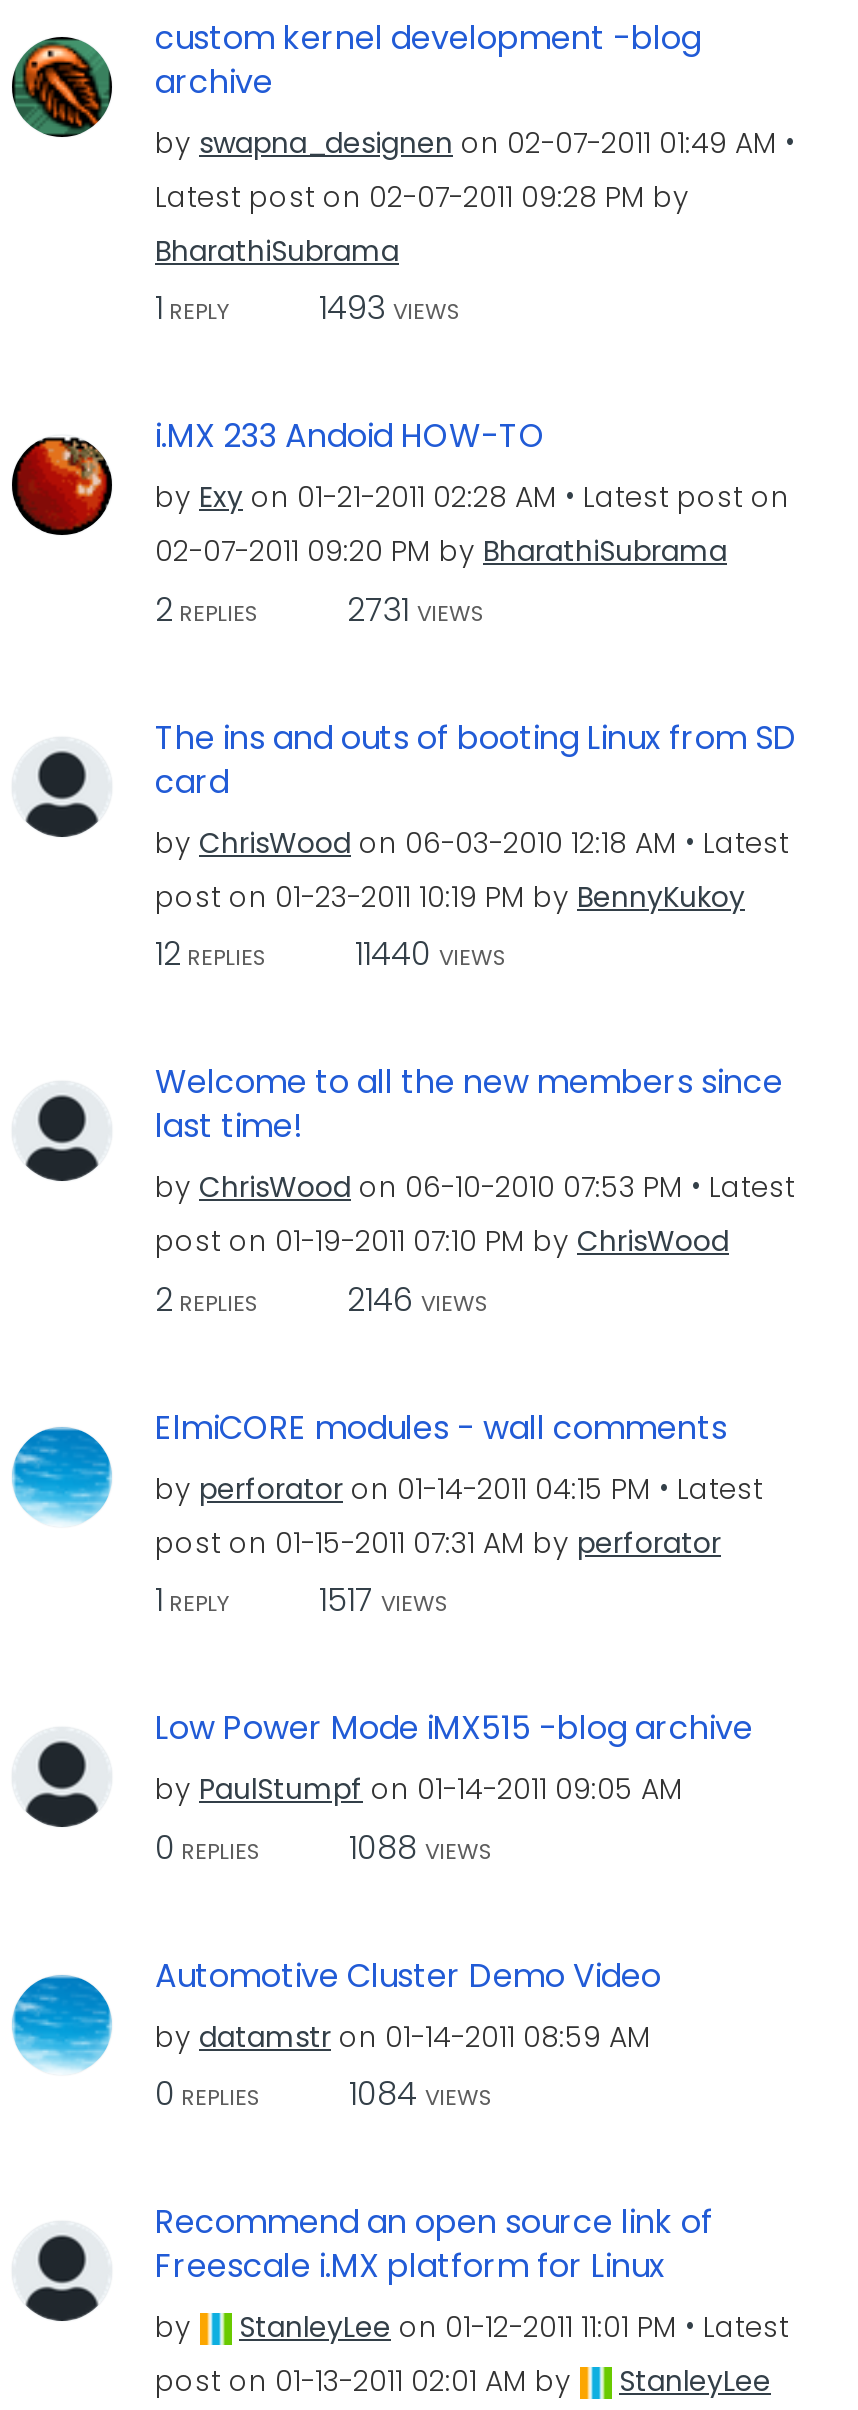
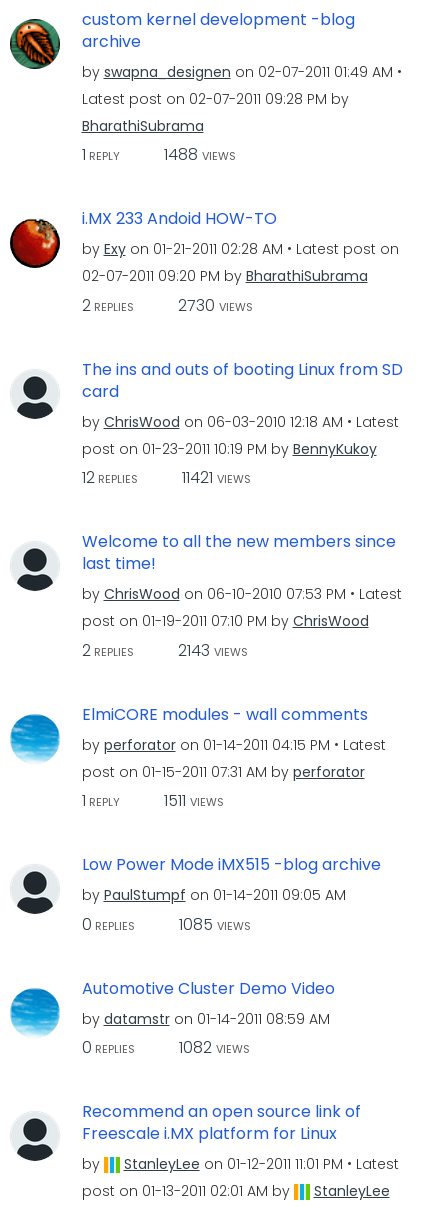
- 1 REPLY 1493 VIEWS
+ 1 REPLY 1488 VIEWS

- 2 REPLIES 2731 VIEWS
+ 2 REPLIES 2730 VIEWS

- 12 REPLIES 11440 VIEWS
+ 12 REPLIES 11421 VIEWS

- 2 REPLIES 2146 VIEWS
+ 2 REPLIES 2143 VIEWS

- 1 REPLY 1517 VIEWS
+ 1 REPLY 1511 VIEWS

- 1088 VIEWS
+ 1085 VIEWS

- 1084 VIEWS
+ 1082 VIEWS
